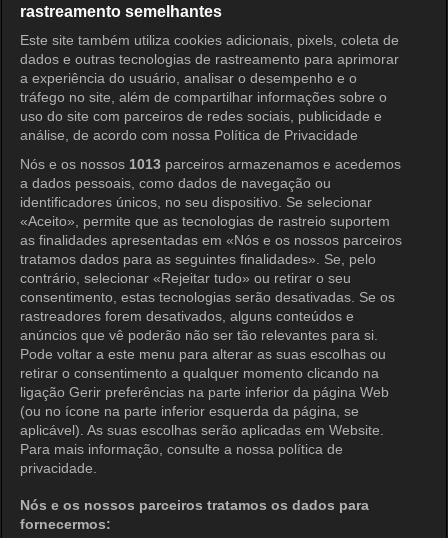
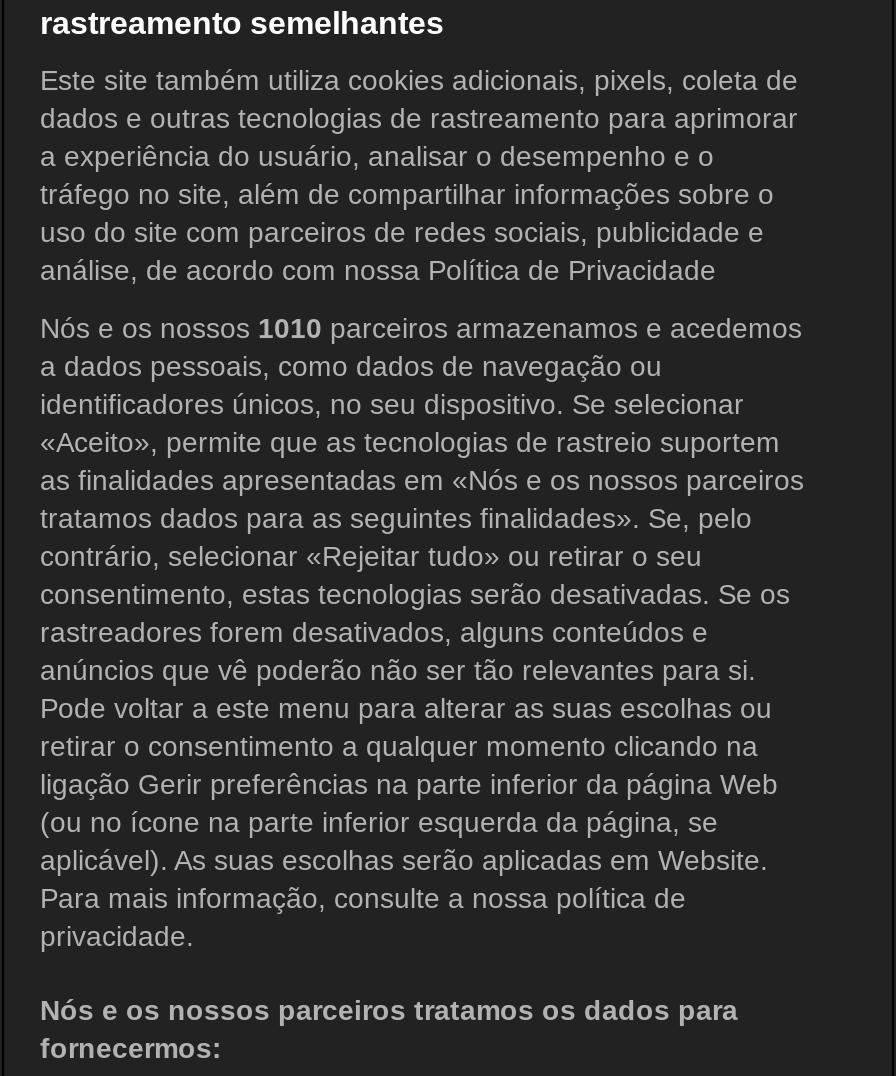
- Nós e os nossos 1013 parceiros armazenamos e acedemos
+ Nós e os nossos 1010 parceiros armazenamos e acedemos
